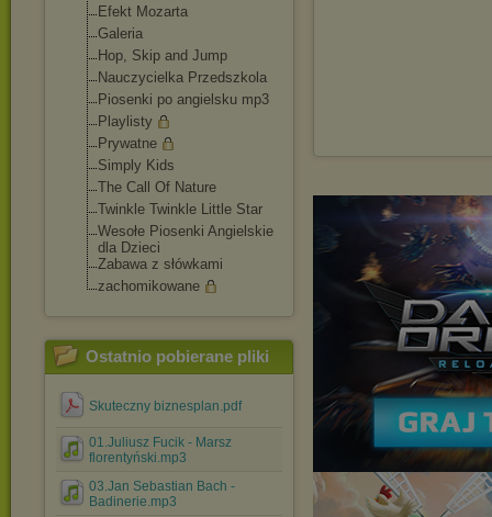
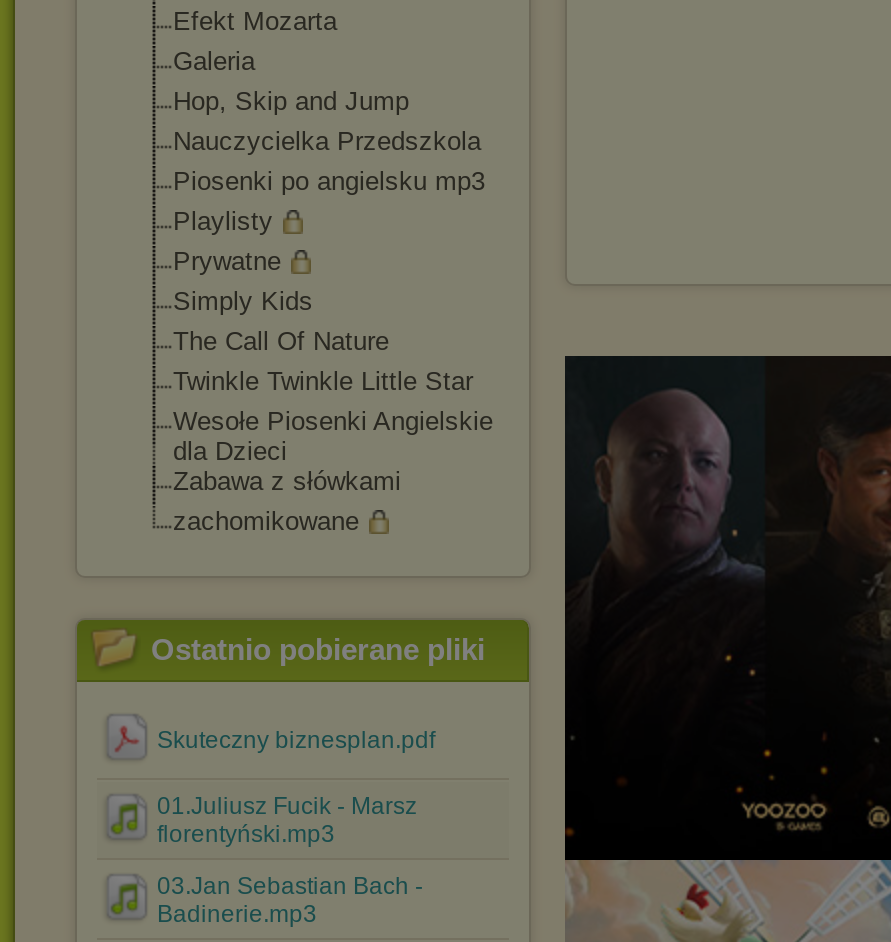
- [image]
+ [image]
